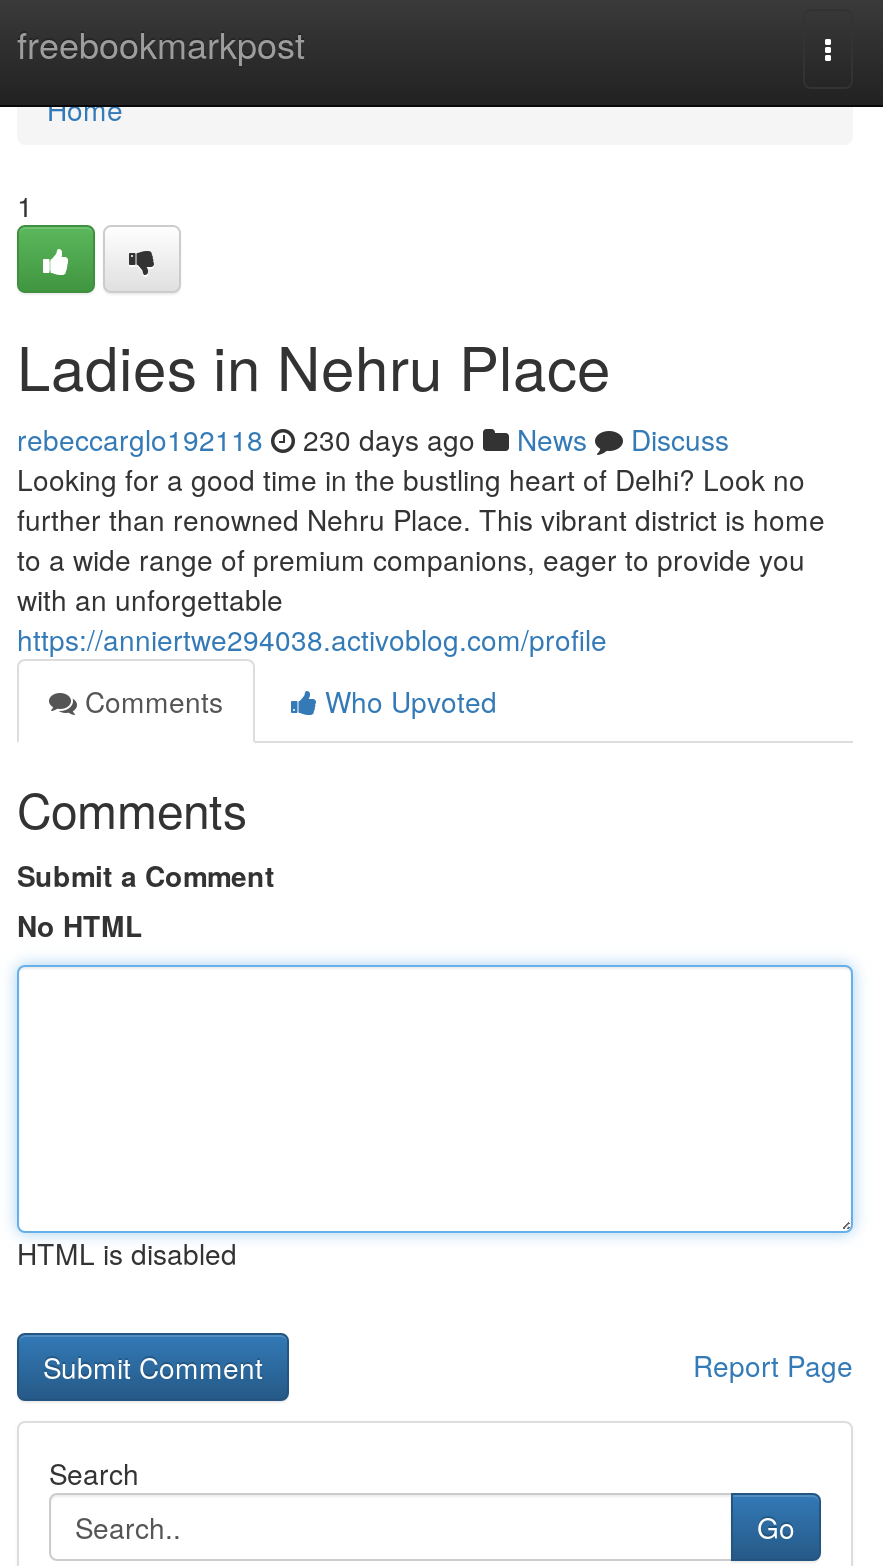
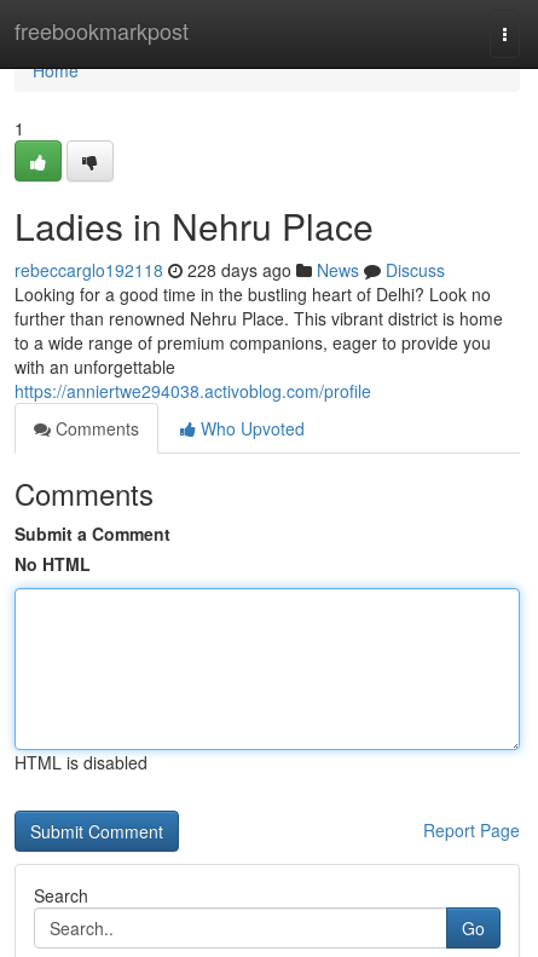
- rebeccarglo192118 230 days ago News Discuss
+ rebeccarglo192118 228 days ago News Discuss
